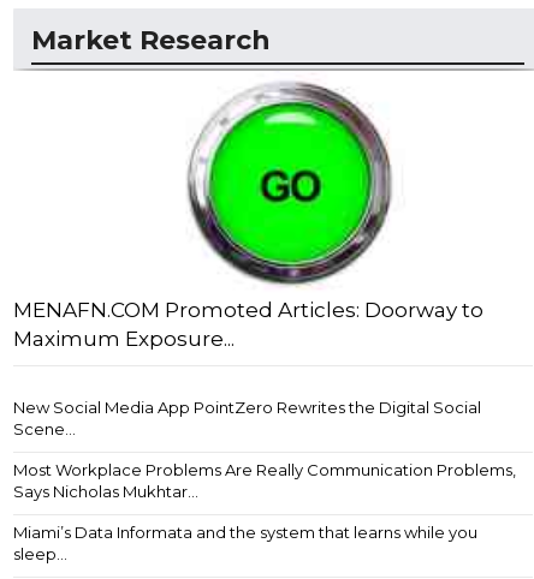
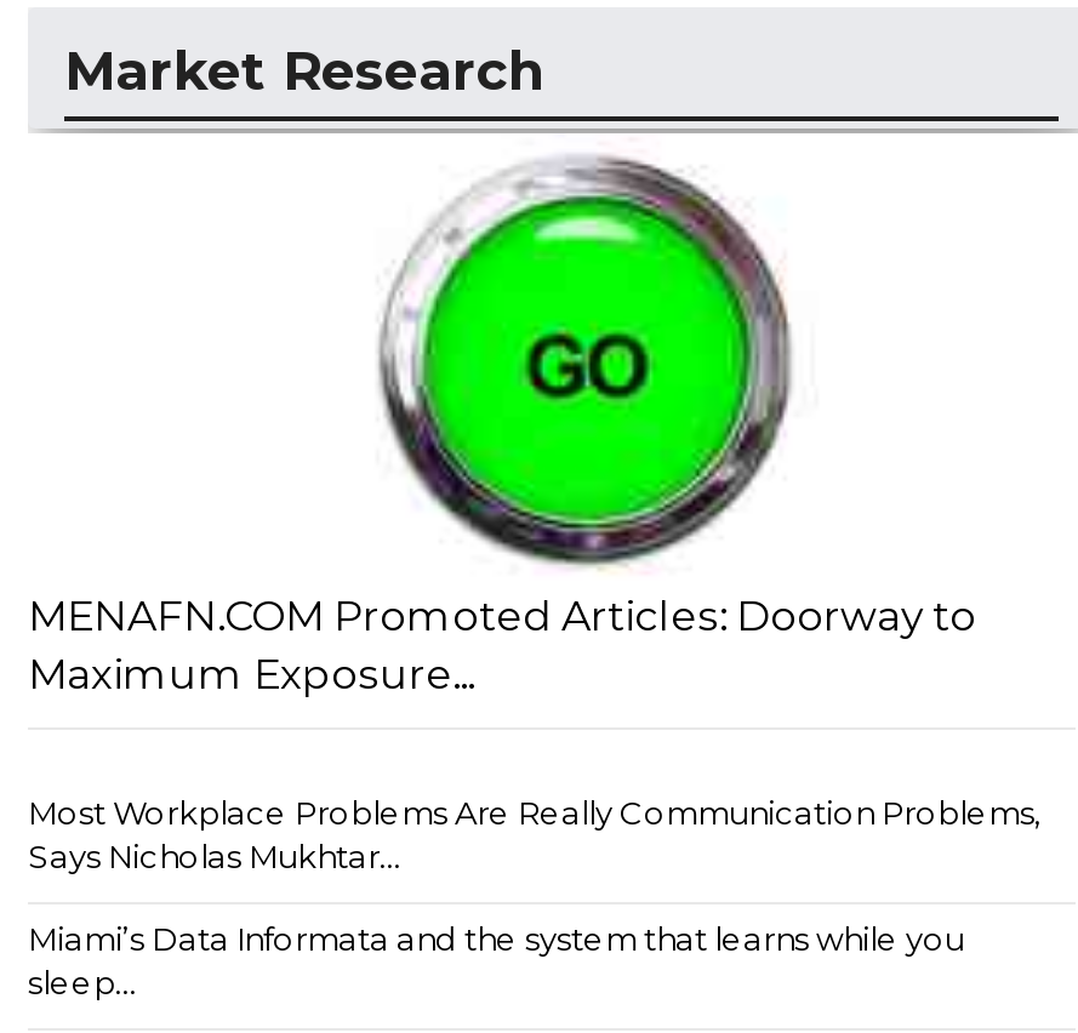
- New Social Media App PointZero Rewrites the Digital Social
- Scene...
